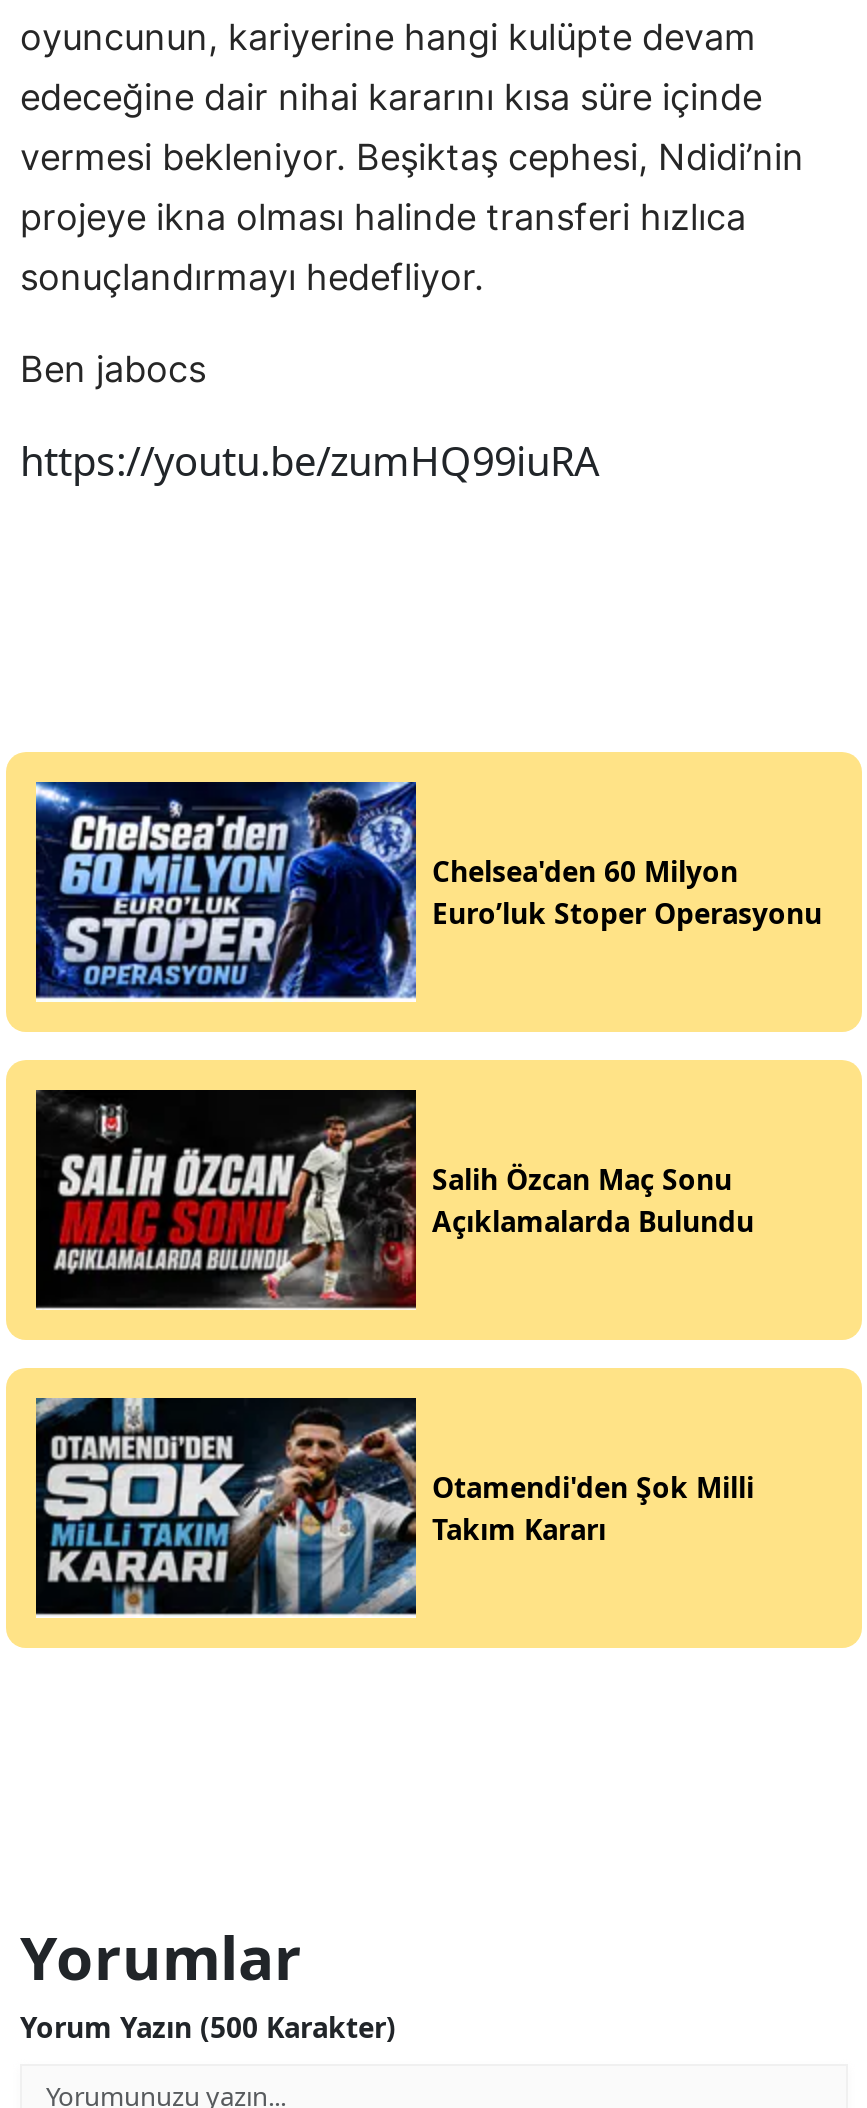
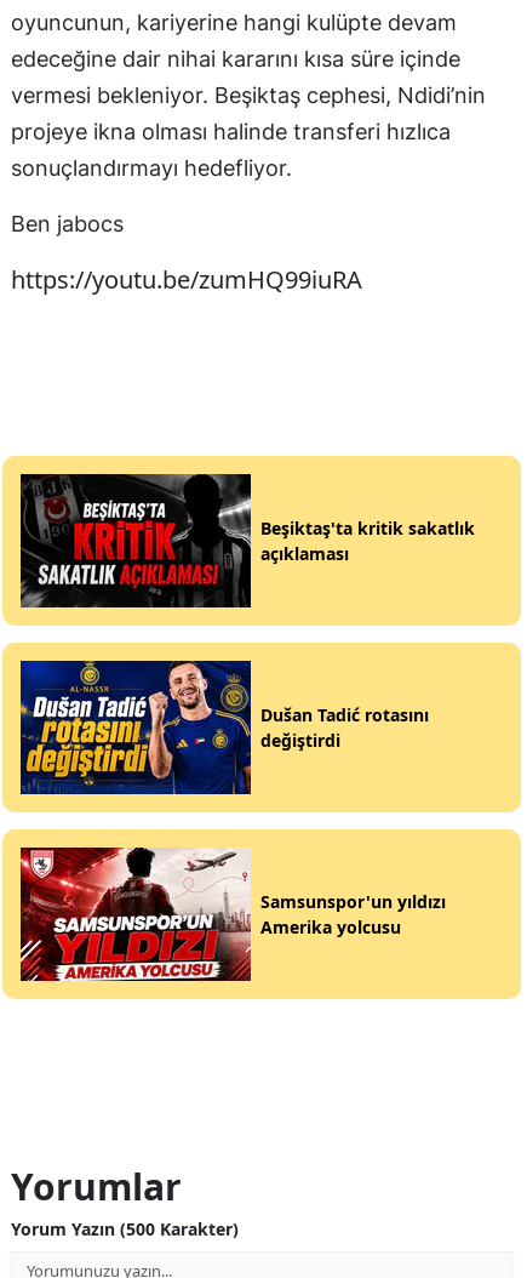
- [image]
- Chelsea'den 60 Milyon
- Euro’luk Stoper Operasyonu
+ [image]
+ Beşiktaş'ta kritik sakatlık
+ açıklaması

- [image]
- Salih Özcan Maç Sonu
- Açıklamalarda Bulundu
+ [image]
+ Dušan Tadić rotasını
+ değiştirdi

- [image]
- Otamendi'den Şok Milli
- Takım Kararı
+ [image]
+ Samsunspor'un yıldızı
+ Amerika yolcusu
